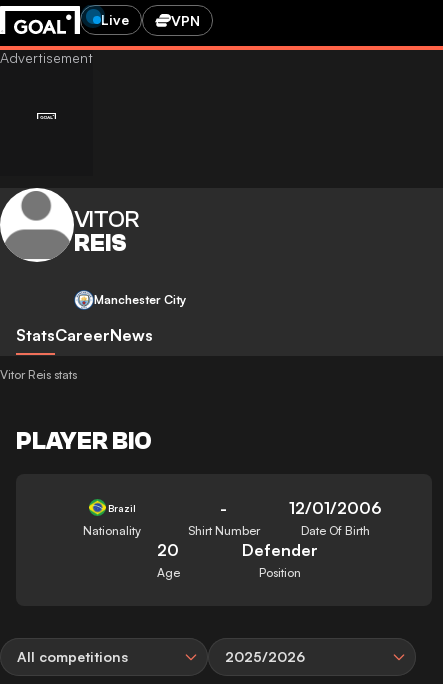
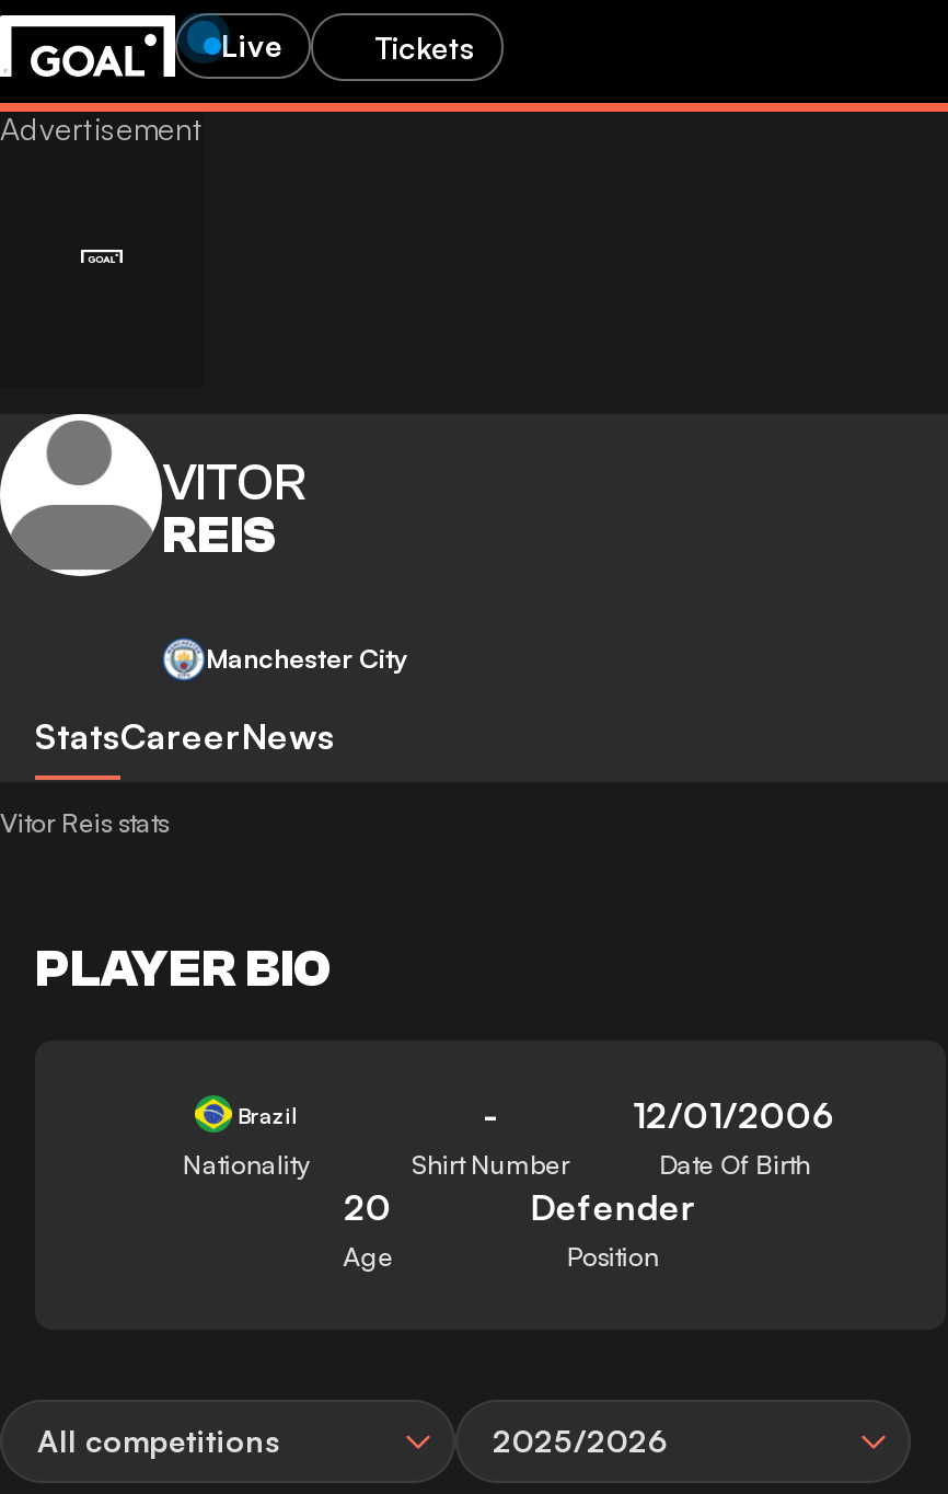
- VPN
+ Tickets
